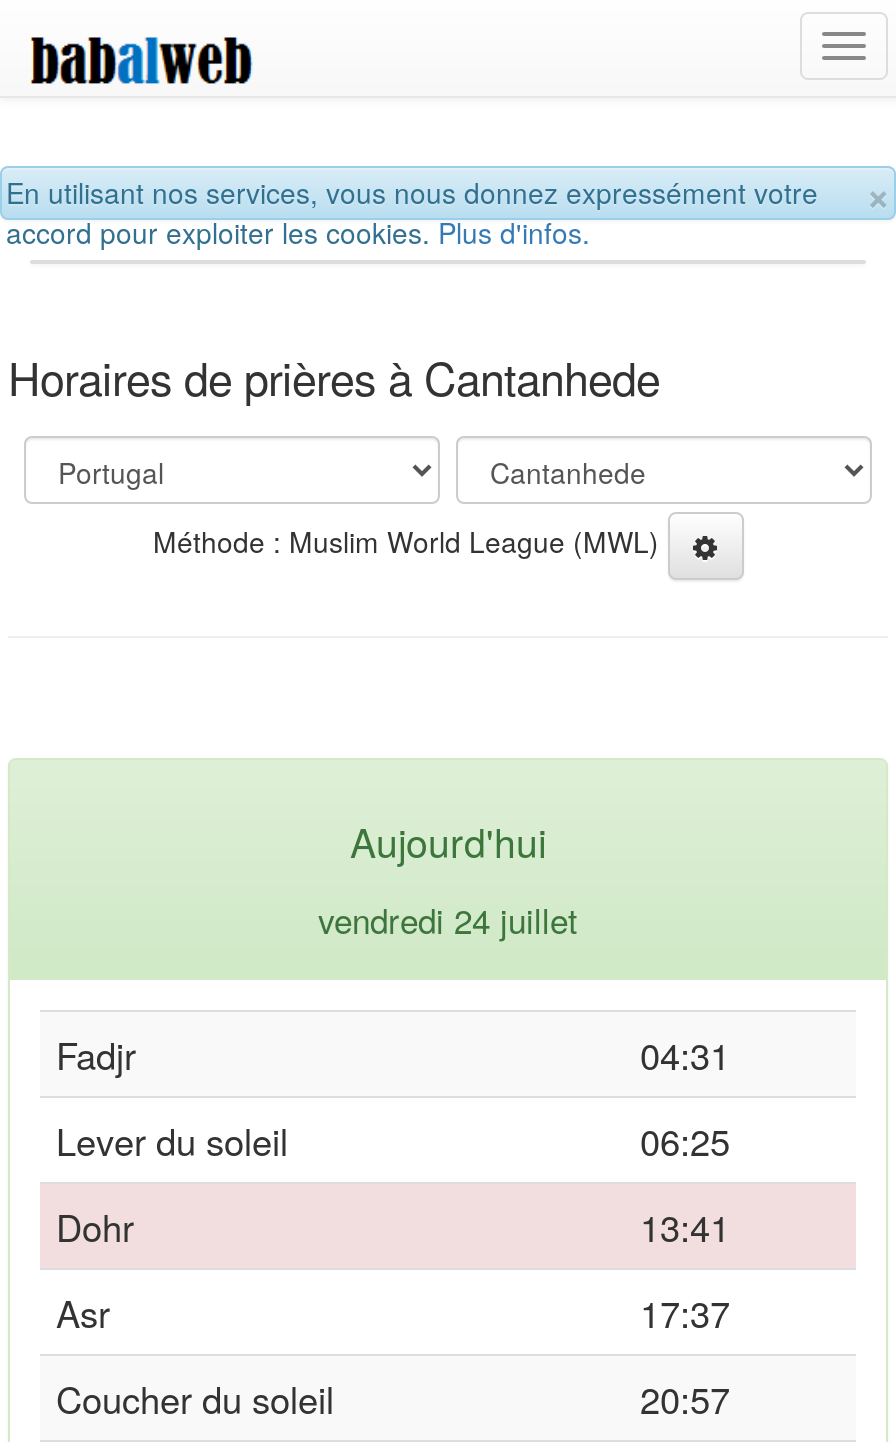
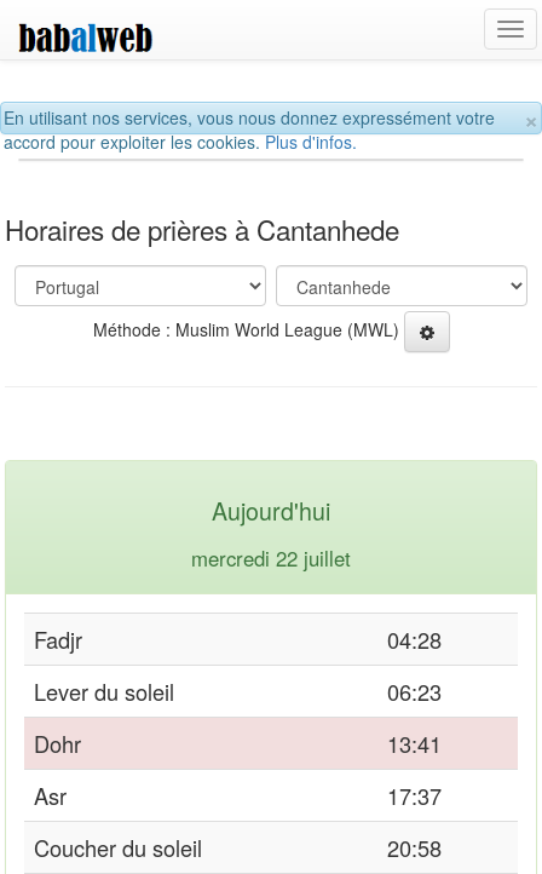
- vendredi 24 juillet
+ mercredi 22 juillet

- 04:31
+ 04:28

- 06:25
+ 06:23

- 20:57
+ 20:58
